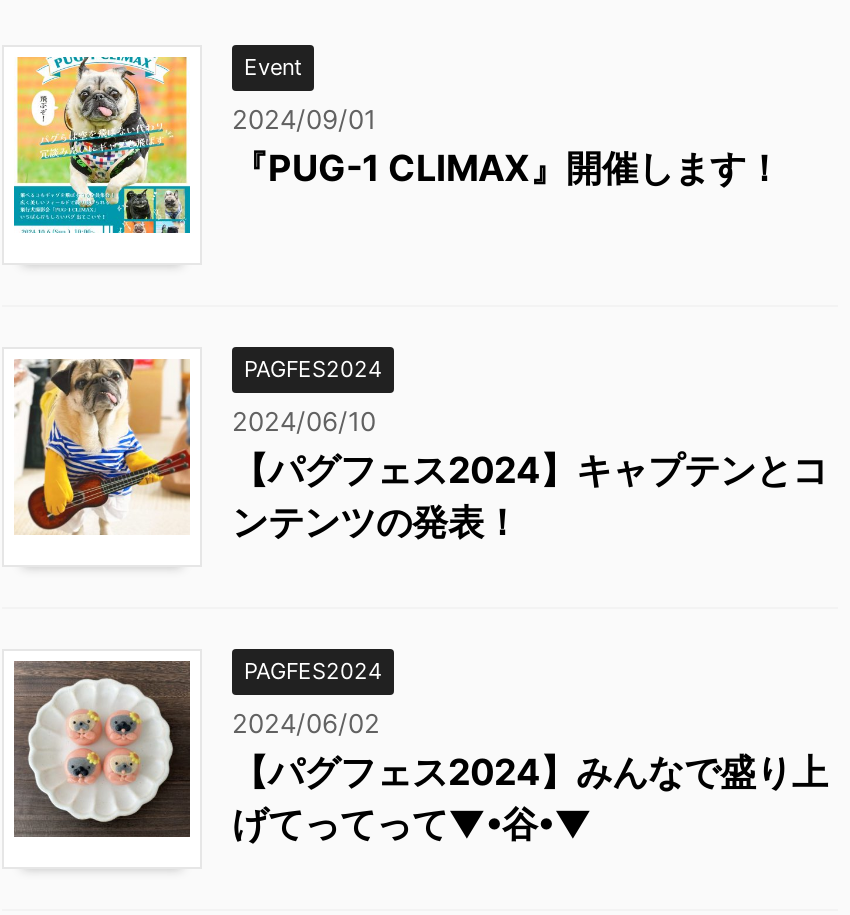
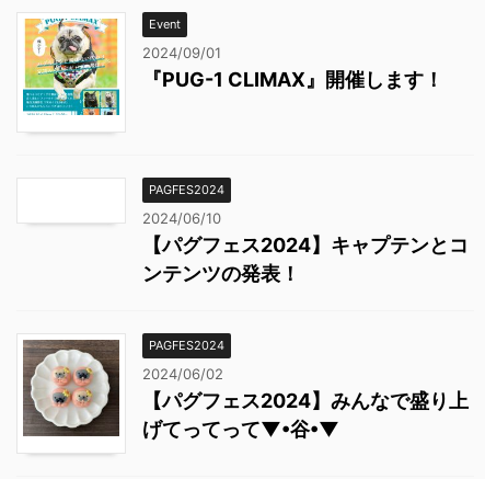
- [image]
